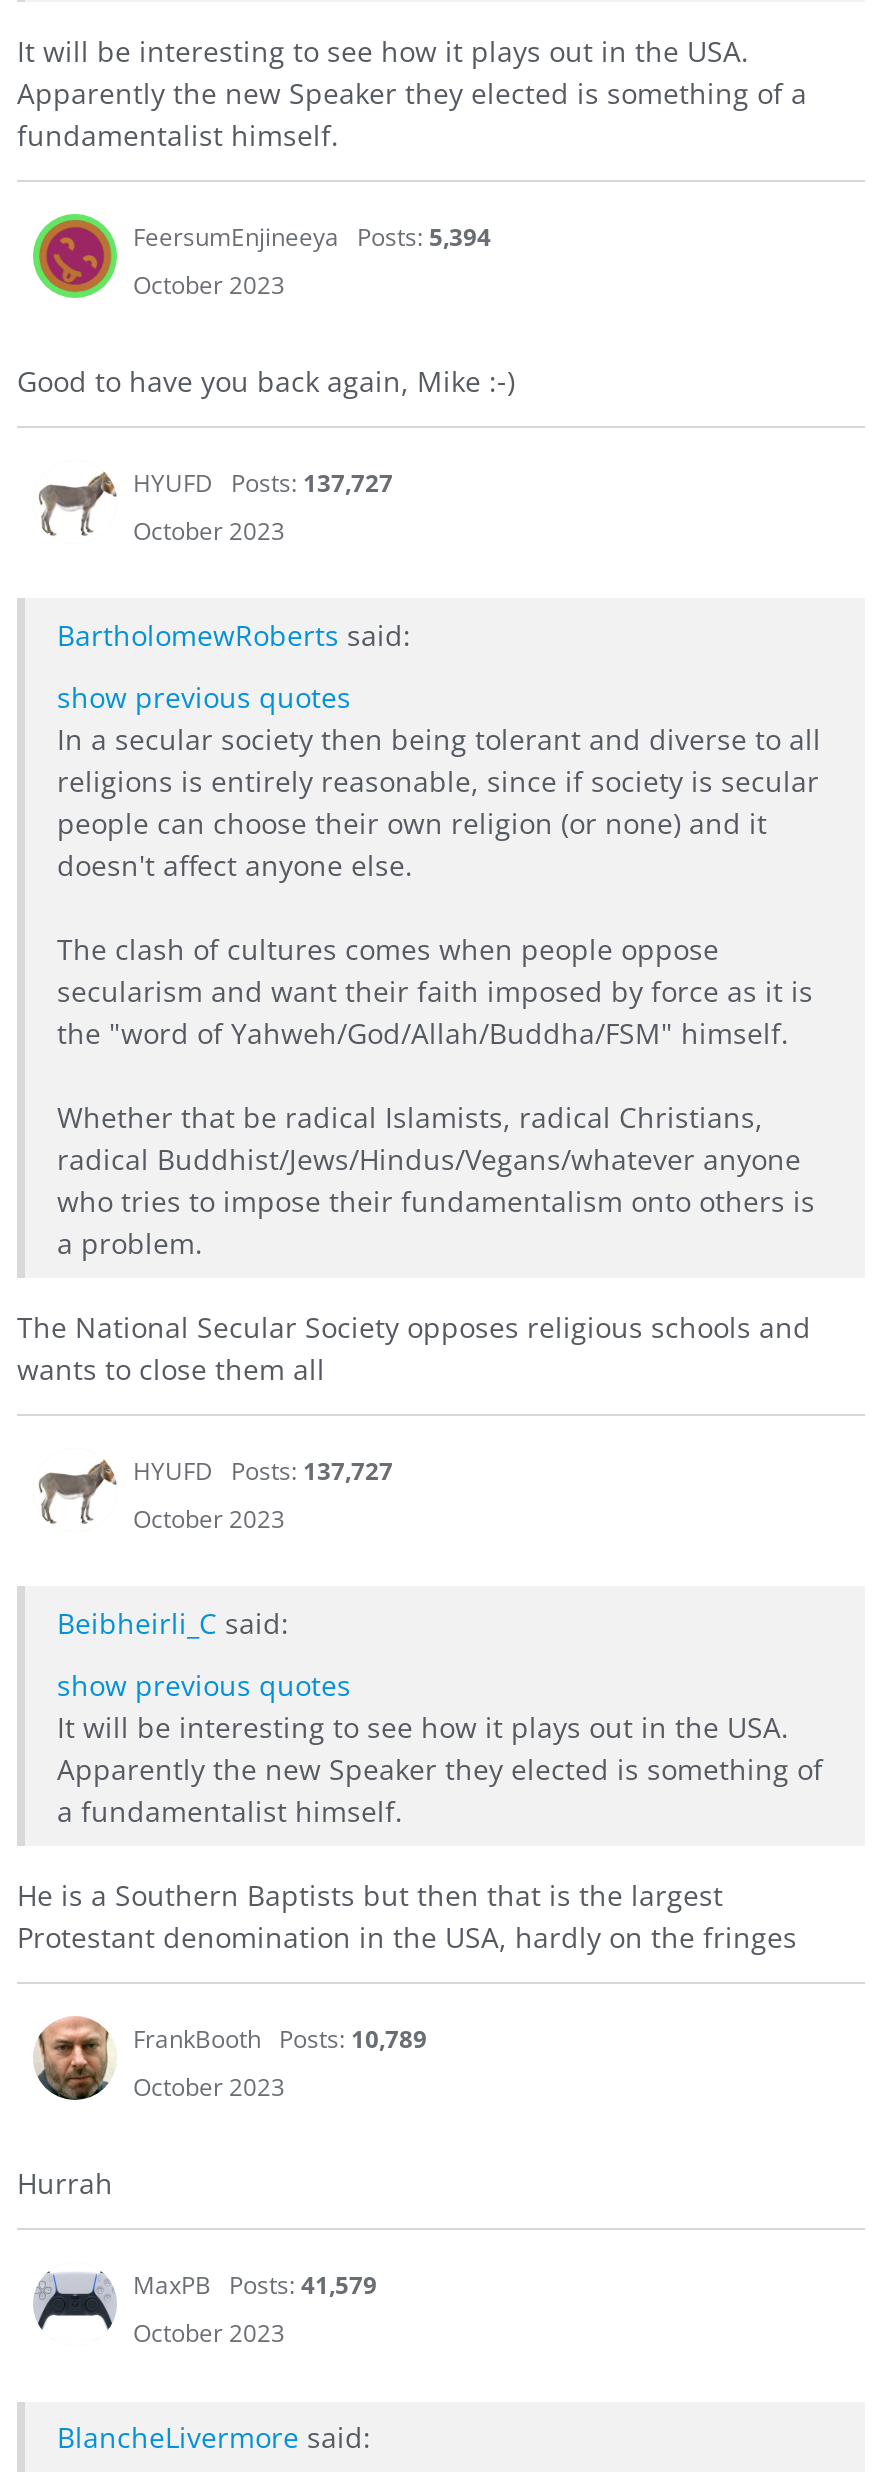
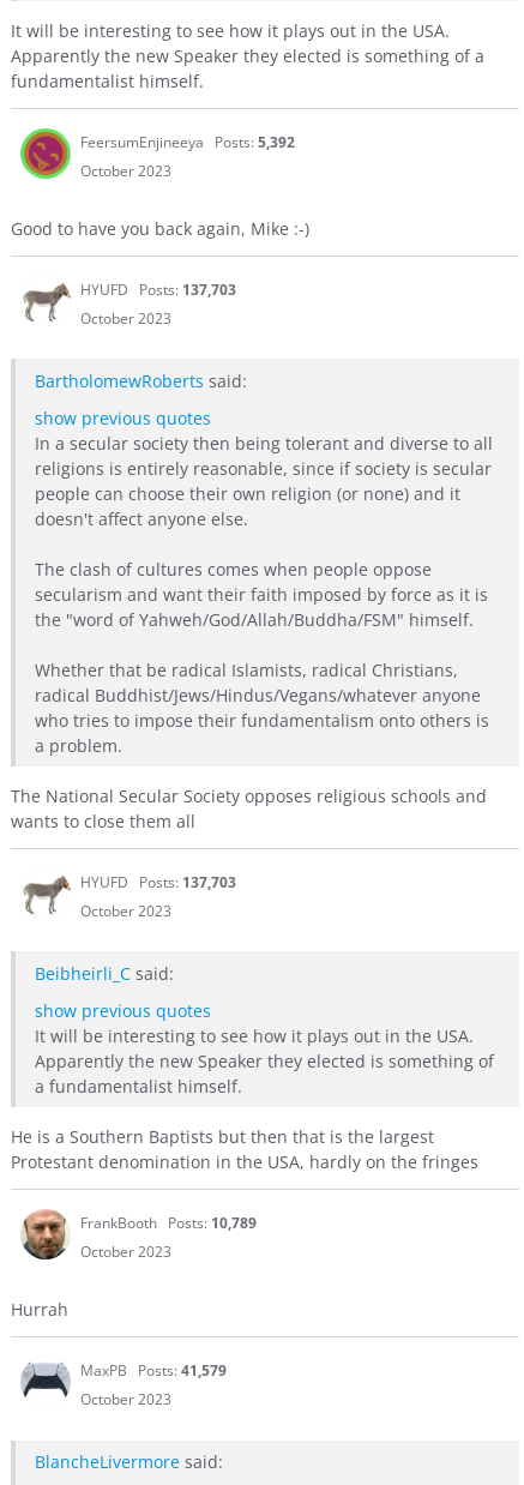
- FeersumEnjineeya Posts: 5,394
+ FeersumEnjineeya Posts: 5,392

- HYUFD Posts: 137,727
+ HYUFD Posts: 137,703

- HYUFD Posts: 137,727
+ HYUFD Posts: 137,703
